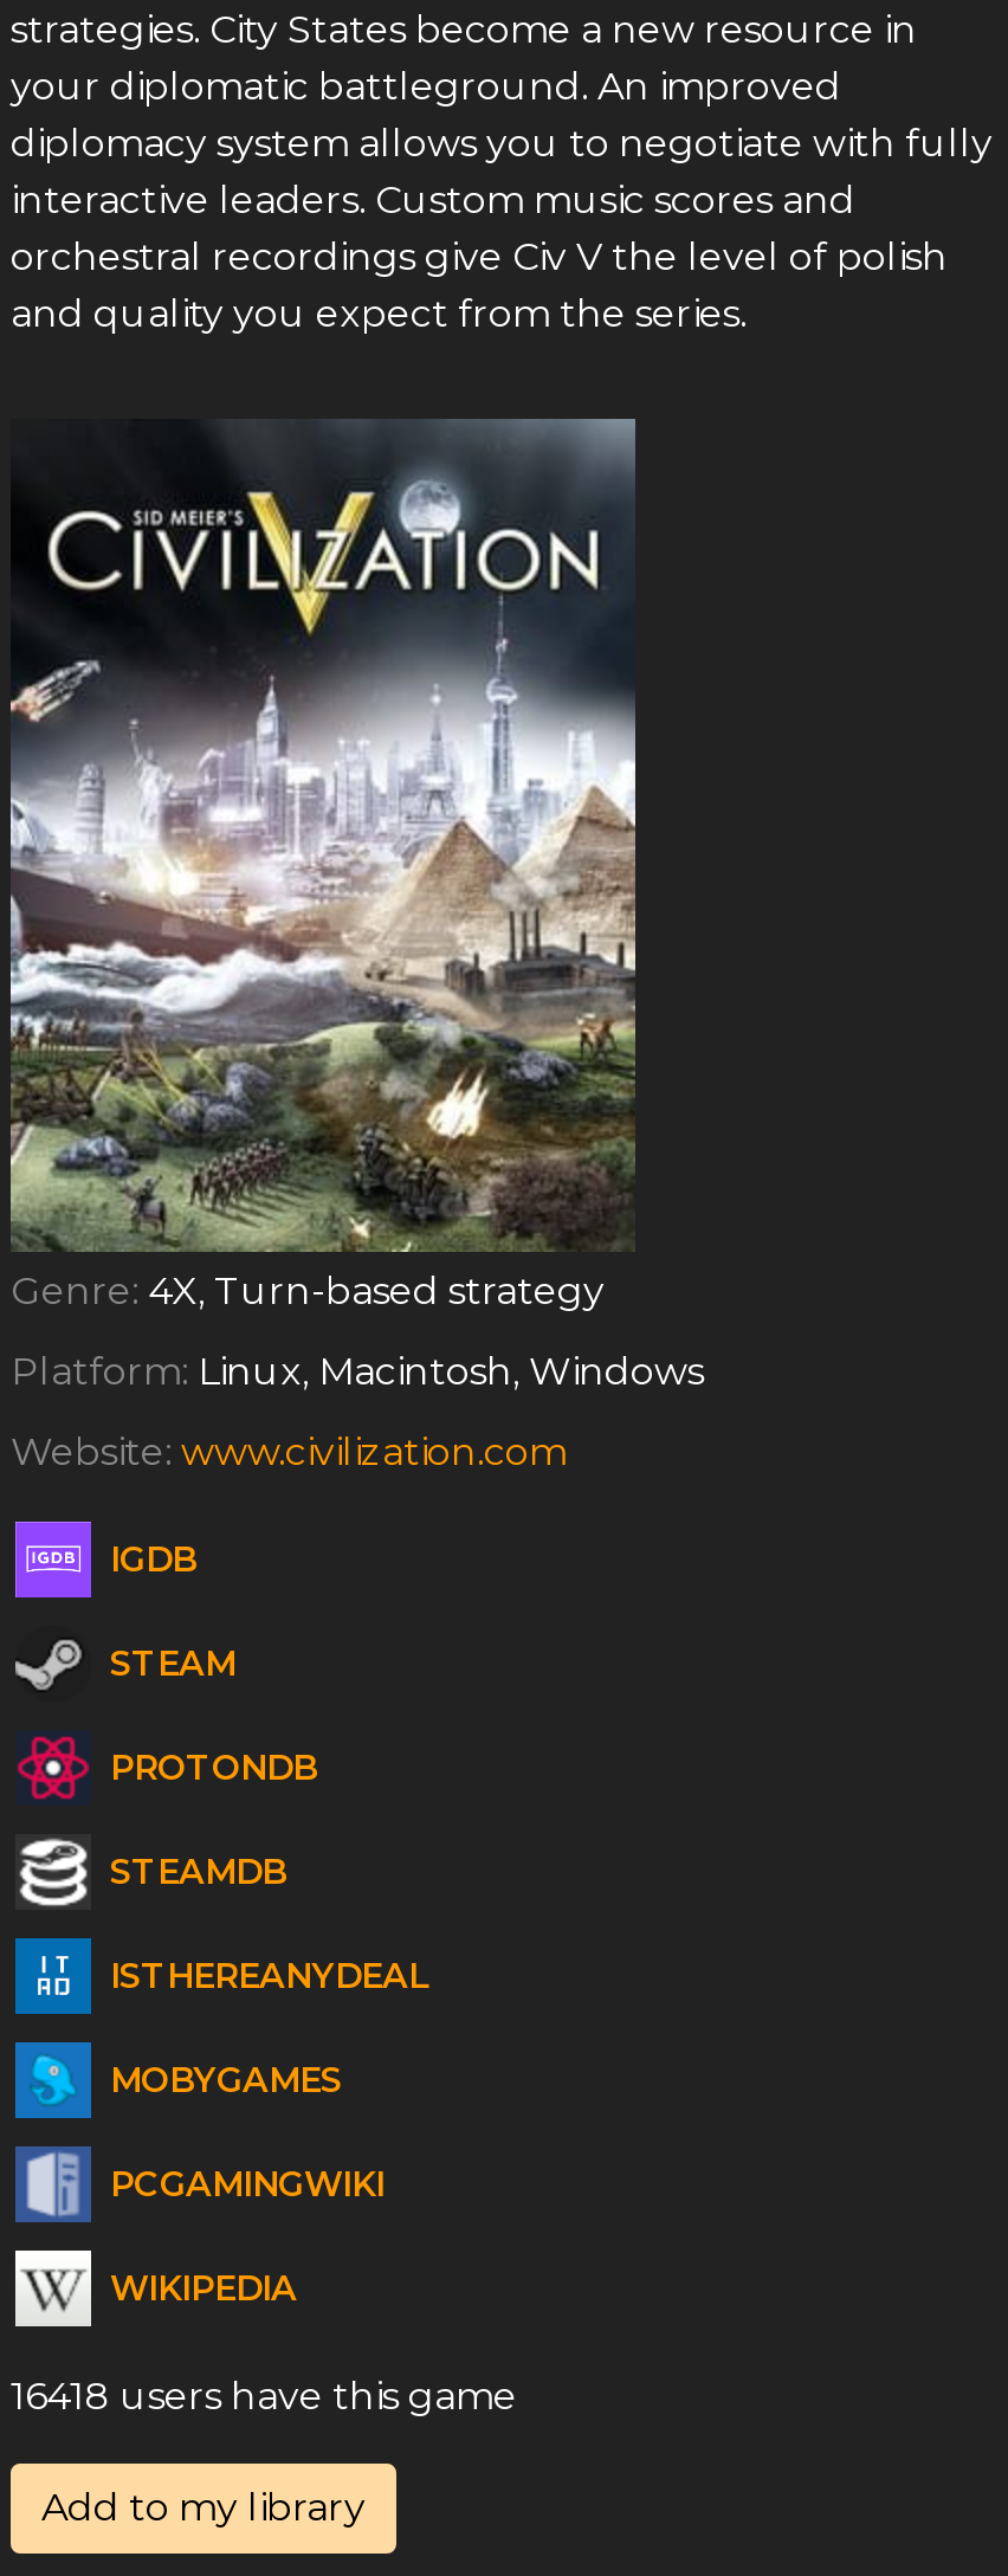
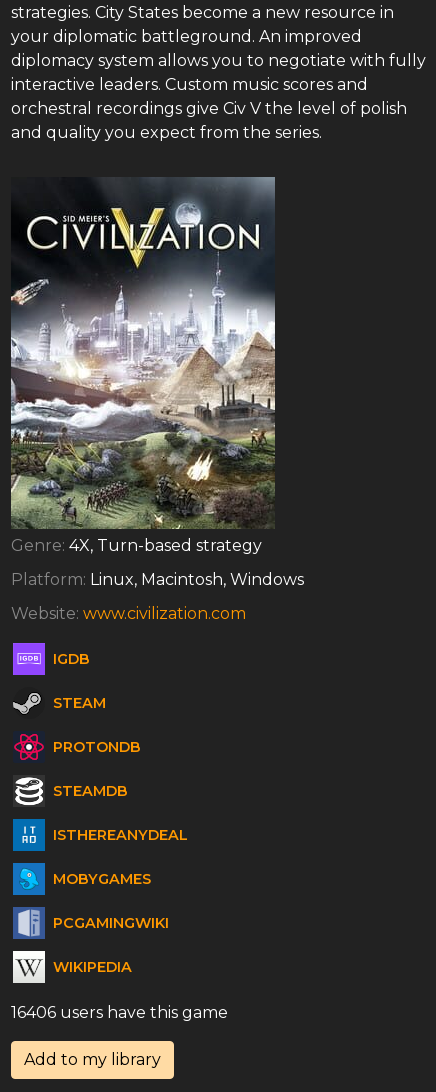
- 16418 users have this game
+ 16406 users have this game
